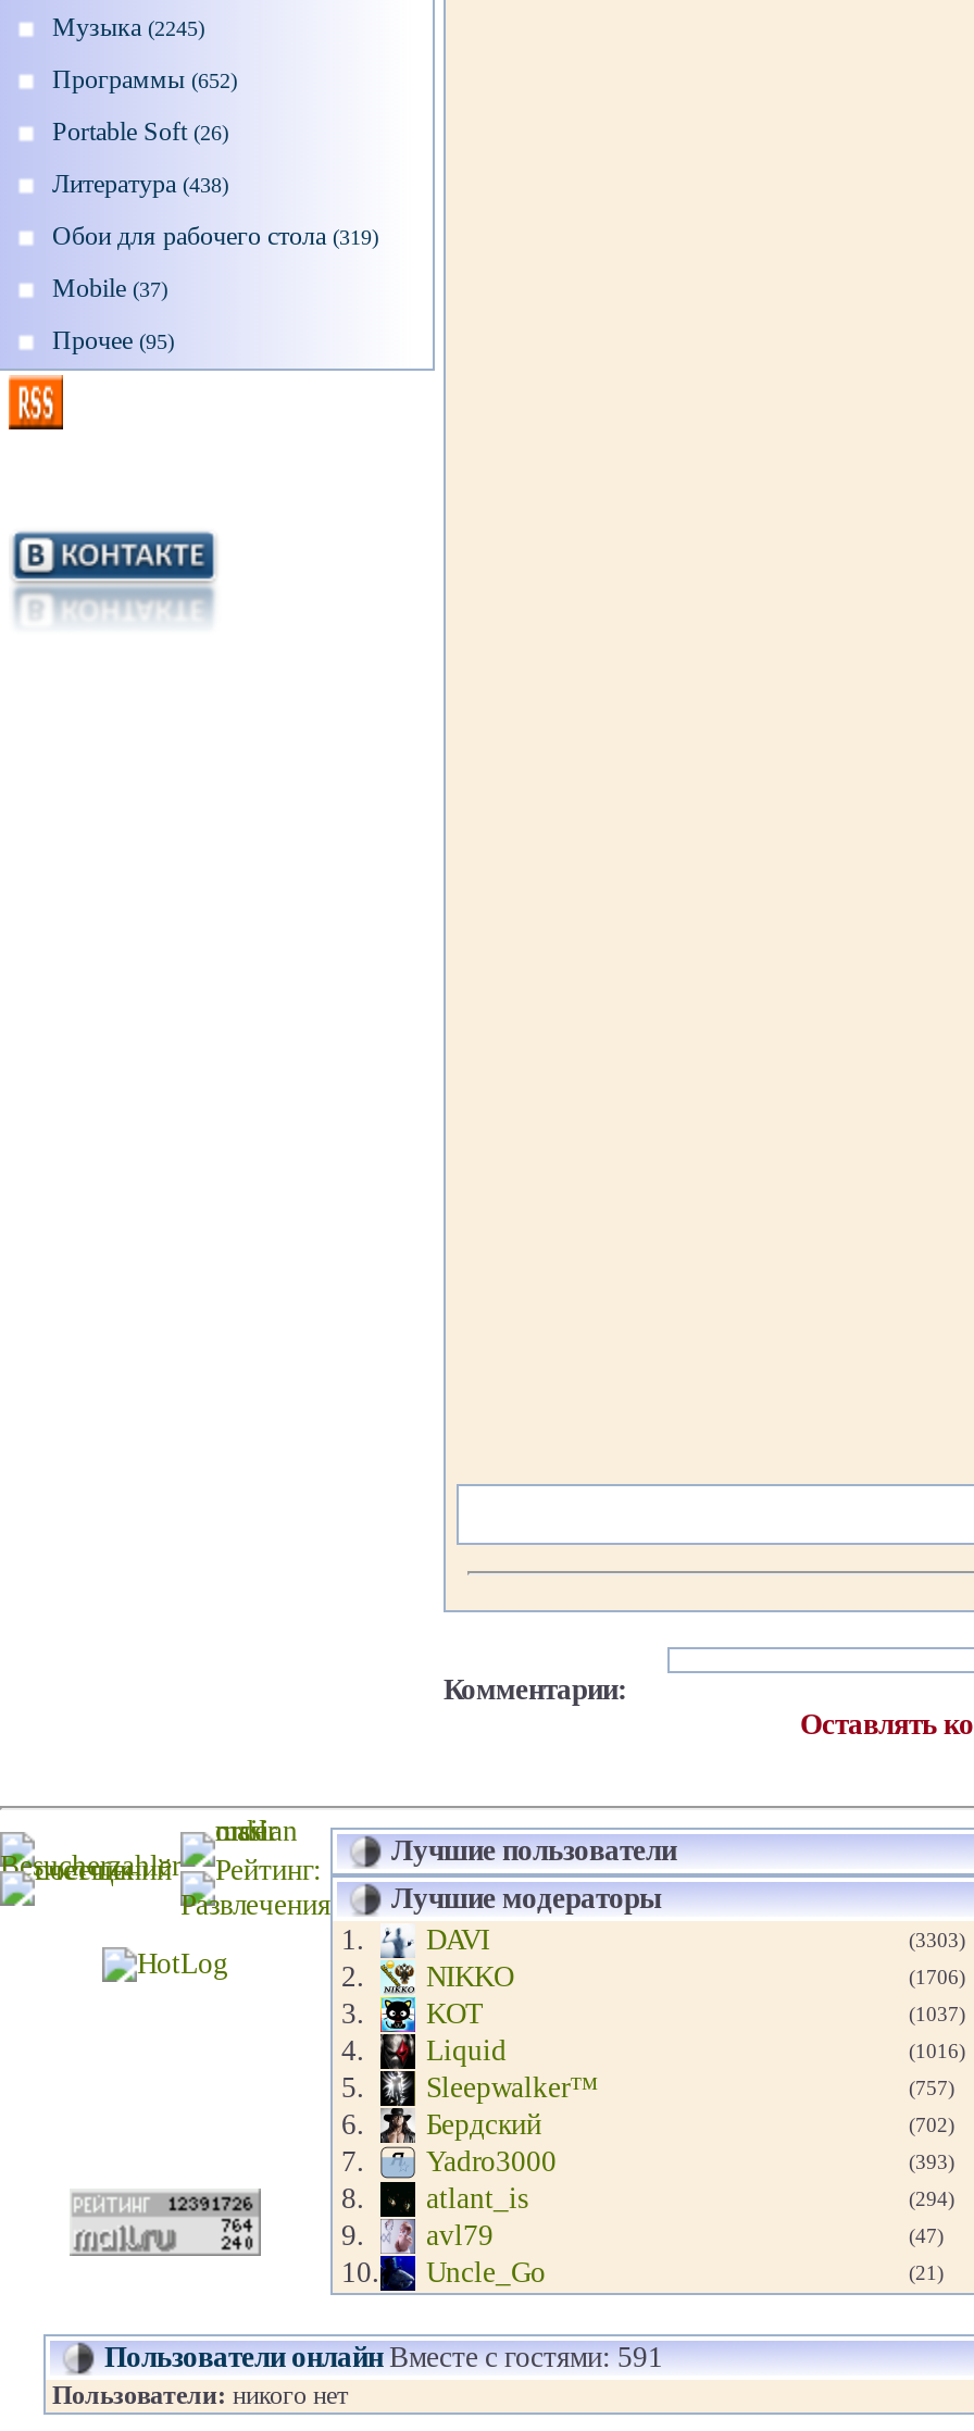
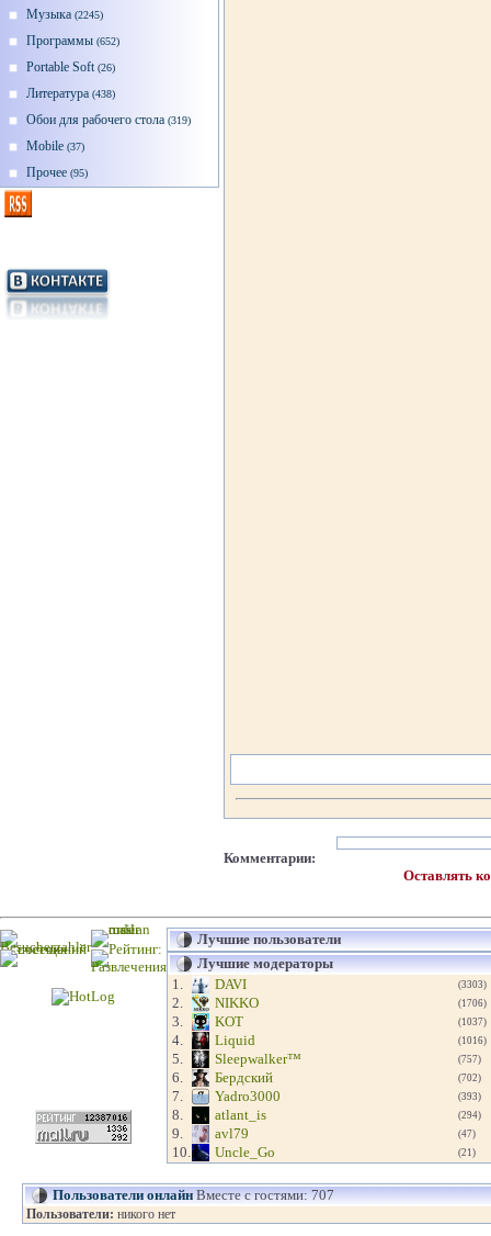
- Пользователи онлайн Вместе с гостями: 591
+ Пользователи онлайн Вместе с гостями: 707
